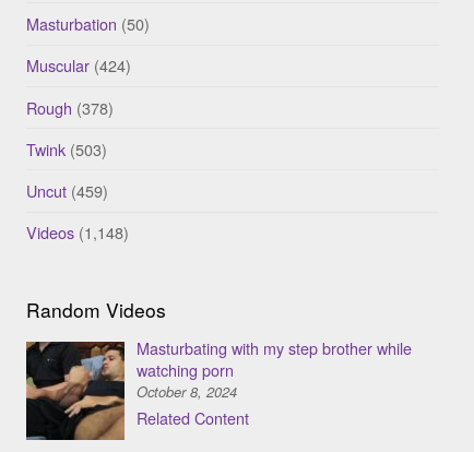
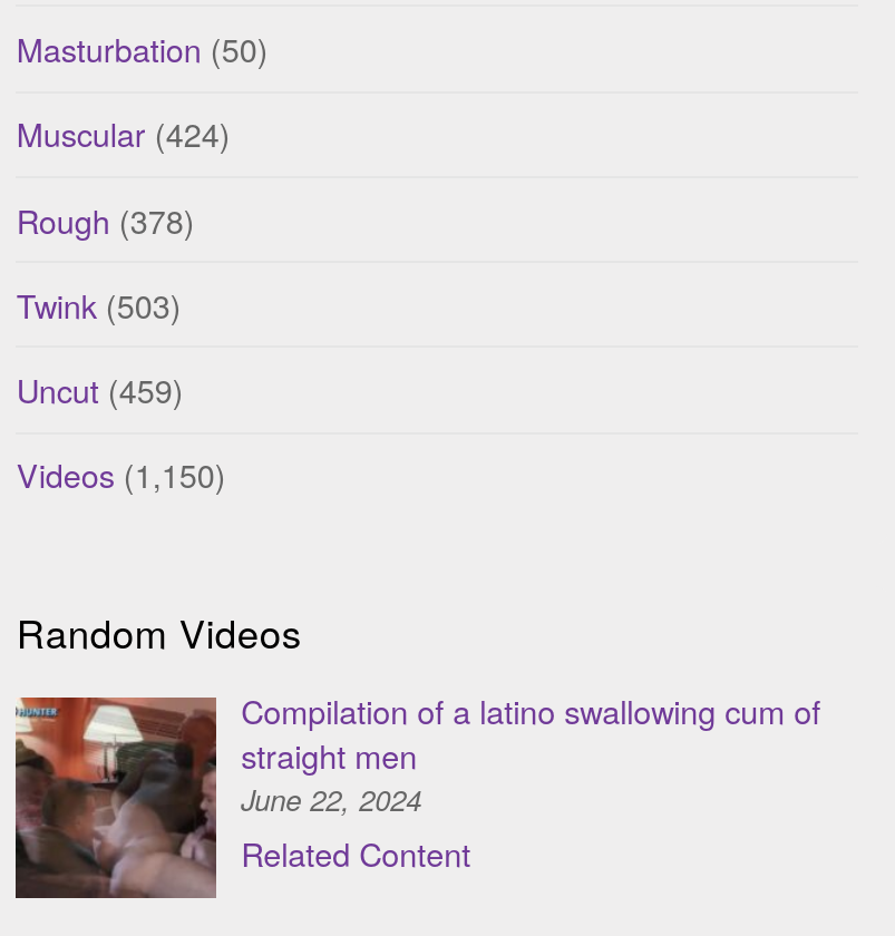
- Videos (1,148)
+ Videos (1,150)

- [image]
- Masturbating with my step brother while
- watching porn
- October 8, 2024
+ [image]
+ Compilation of a latino swallowing cum of
+ straight men
+ June 22, 2024
